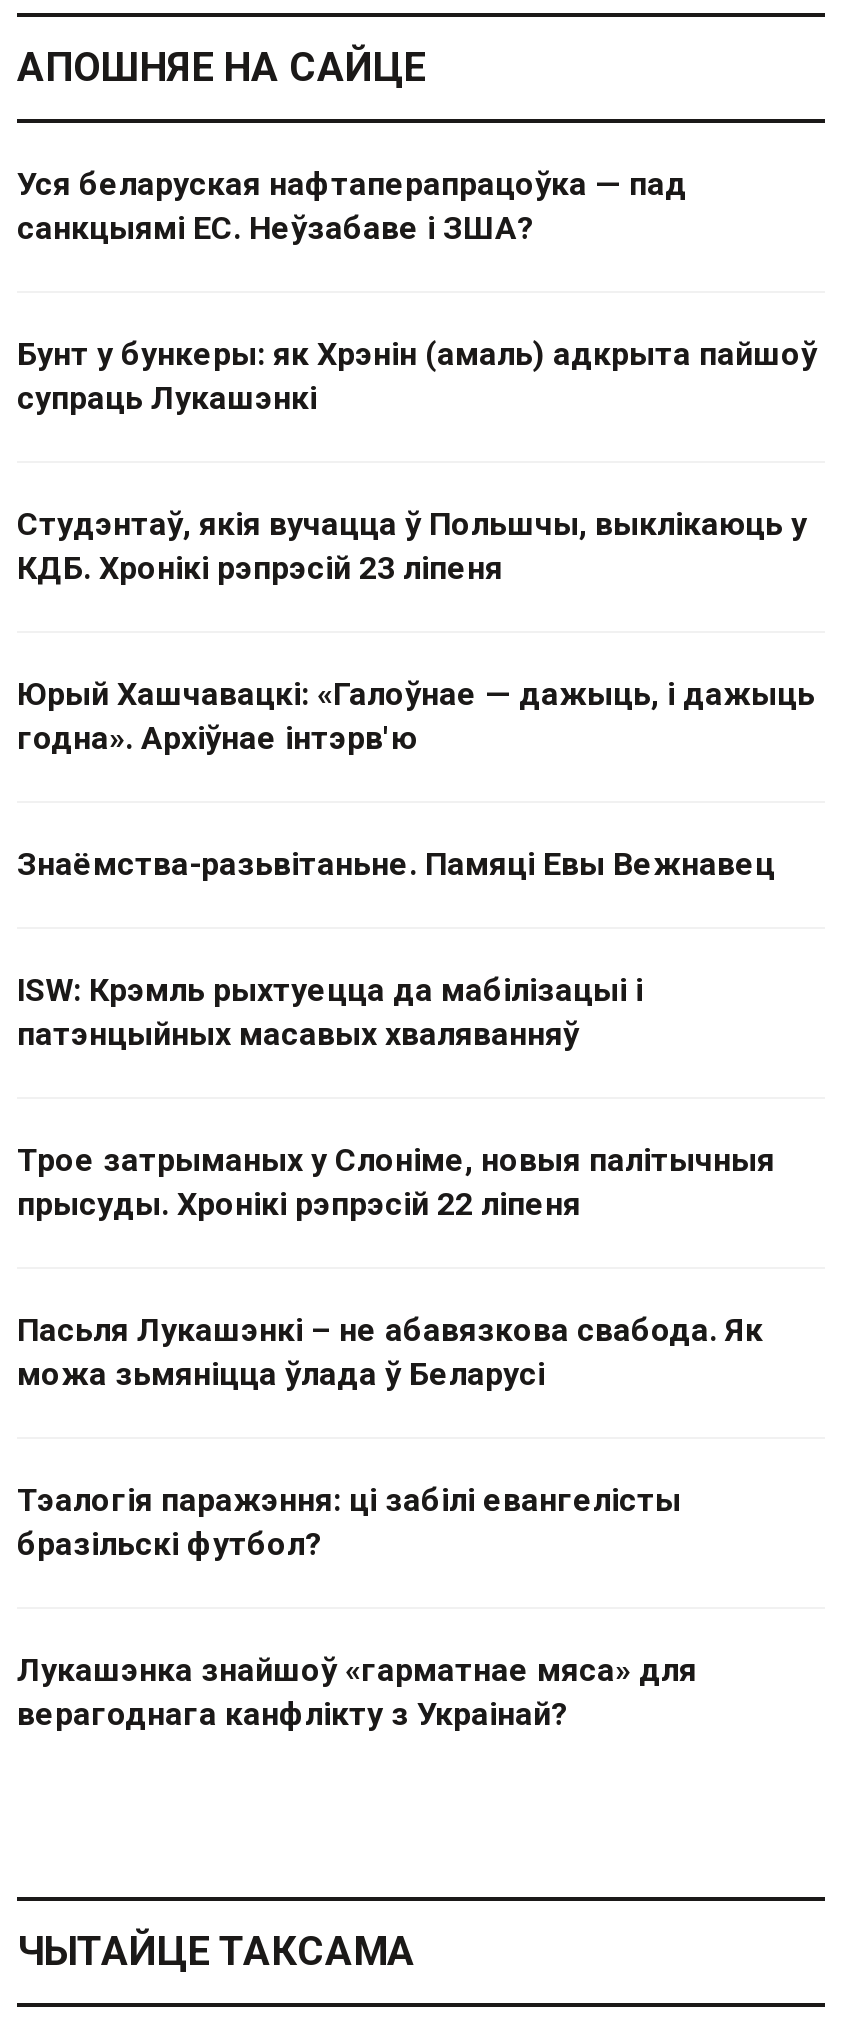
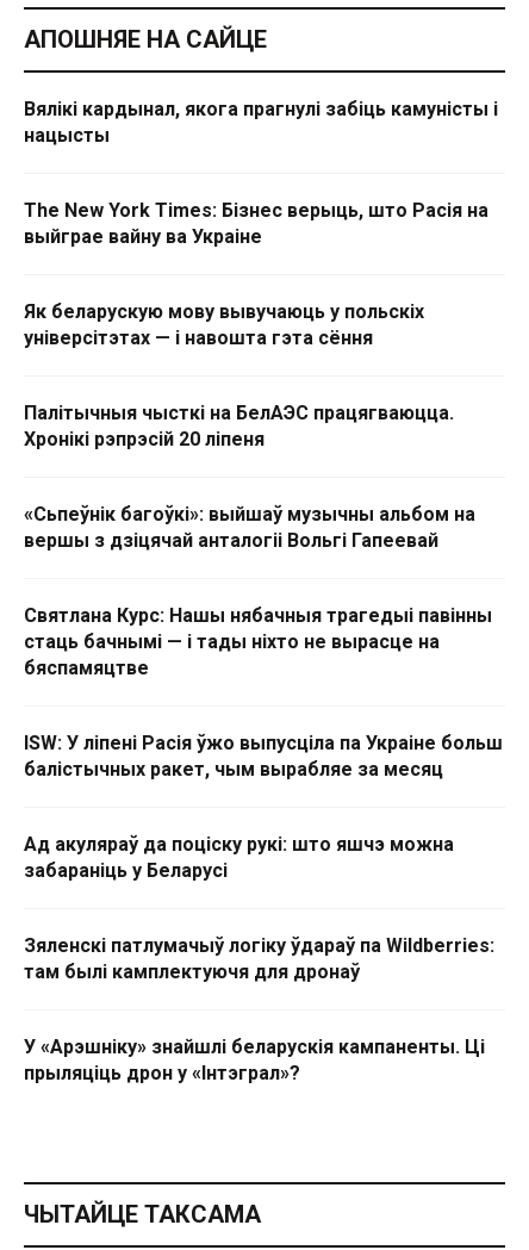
- Уся беларуская нафтаперапрацоўка — пад
- санкцыямі ЕС. Неўзабаве і ЗША?
+ Вялікі кардынал, якога прагнулі забіць камуністы і
+ нацысты

- Бунт у бункеры: як Хрэнін (амаль) адкрыта пайшоў
- супраць Лукашэнкі
+ The New York Times: Бізнес верыць, што Расія на
+ выйграе вайну ва Украіне

- Студэнтаў, якія вучацца ў Польшчы, выклікаюць у
- КДБ. Хронікі рэпрэсій 23 ліпеня
+ Як беларускую мову вывучаюць у польскіх
+ універсітэтах — і навошта гэта сёння

- Юрый Хашчавацкі: «Галоўнае — дажыць, і дажыць
- годна». Архіўнае інтэрв'ю
+ Палітычныя чысткі на БелАЭС працягваюцца.
+ Хронікі рэпрэсій 20 ліпеня

- Знаёмства-разьвітаньне. Памяці Евы Вежнавец
+ «Сьпеўнік багоўкі»: выйшаў музычны альбом на
+ вершы з дзіцячай анталогіі Вольгі Гапеевай

- ISW: Крэмль рыхтуецца да мабілізацыі і
- патэнцыйных масавых хваляванняў
+ Святлана Курс: Нашы нябачныя трагедыі павінны
+ стаць бачнымі — і тады ніхто не вырасце на
+ бяспамяцтве

- Трое затрыманых у Слоніме, новыя палітычныя
- прысуды. Хронікі рэпрэсій 22 ліпеня
+ ISW: У ліпені Расія ўжо выпусціла па Украіне больш
+ балістычных ракет, чым вырабляе за месяц

- Пасьля Лукашэнкі – не абавязкова свабода. Як
- можа зьмяніцца ўлада ў Беларусі
+ Ад акуляраў да поціску рукі: што яшчэ можна
+ забараніць у Беларусі

- Тэалогія паражэння: ці забілі евангелісты
- бразільскі футбол?
+ Зяленскі патлумачыў логіку ўдараў па Wildberries:
+ там былі камплектуючя для дронаў

- Лукашэнка знайшоў «гарматнае мяса» для
- верагоднага канфлікту з Украінай?
+ У «Арэшніку» знайшлі беларускія кампаненты. Ці
+ прыляціць дрон у «Інтэграл»?
